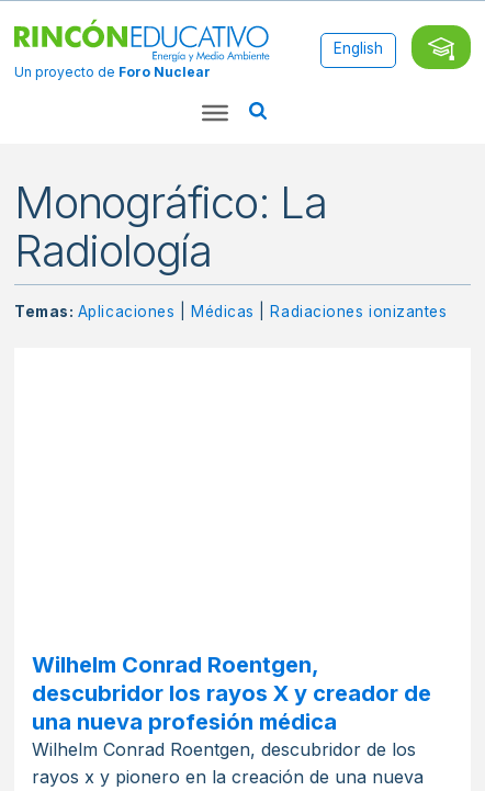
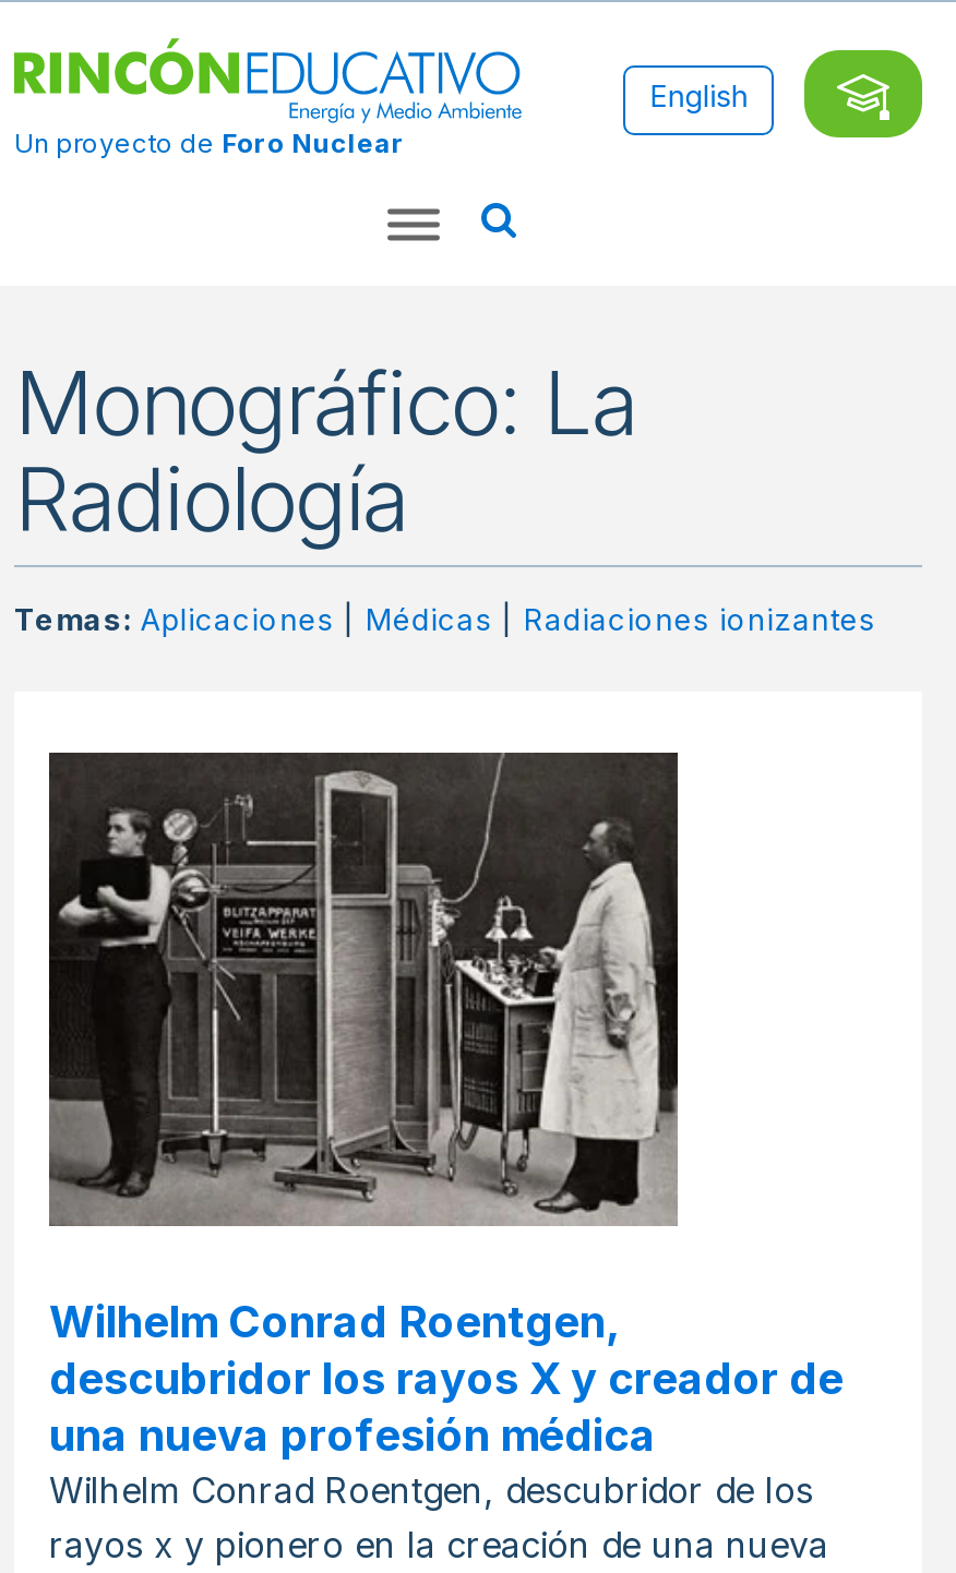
+ [image]
